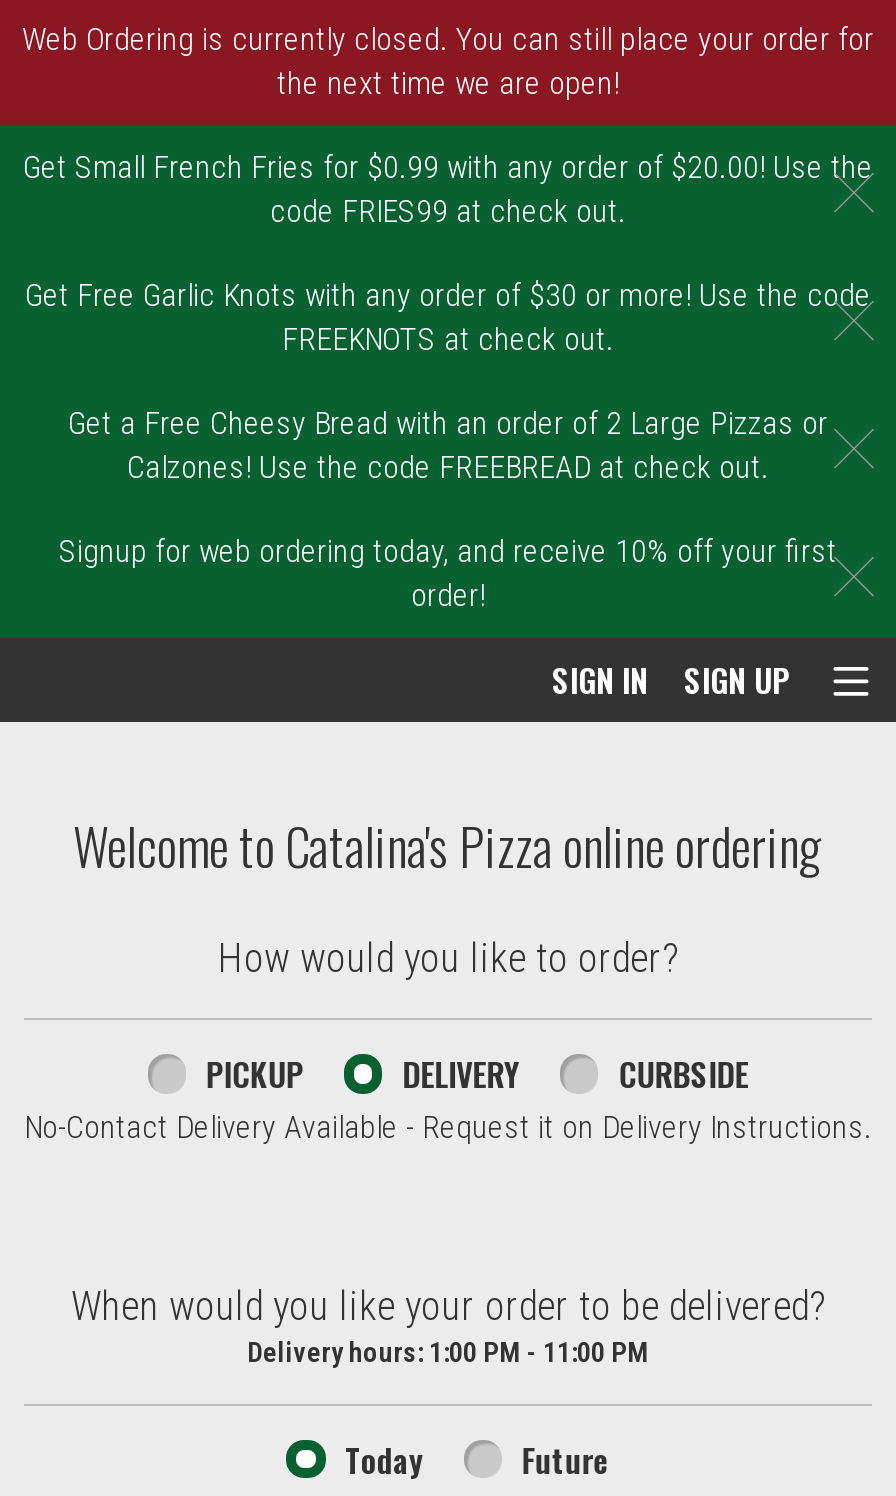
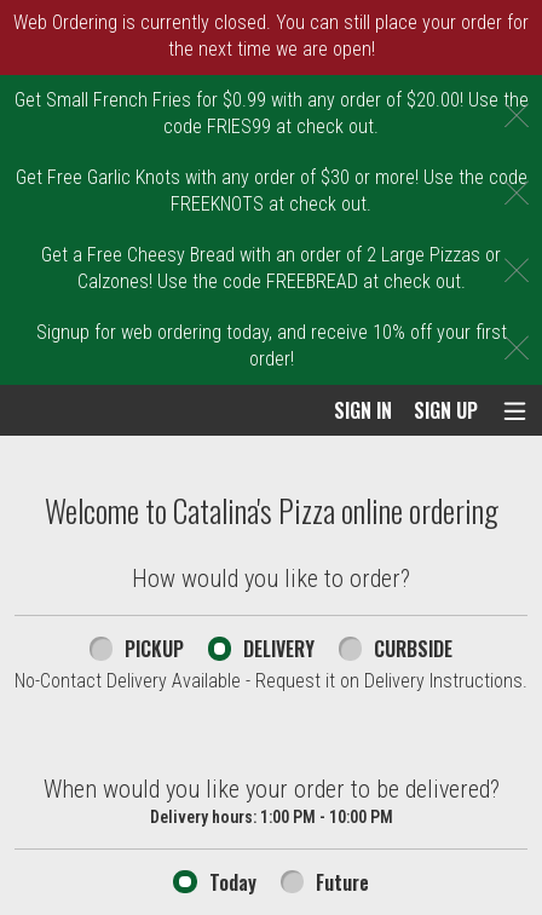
- Delivery hours: 1:00 PM - 11:00 PM
+ Delivery hours: 1:00 PM - 10:00 PM
